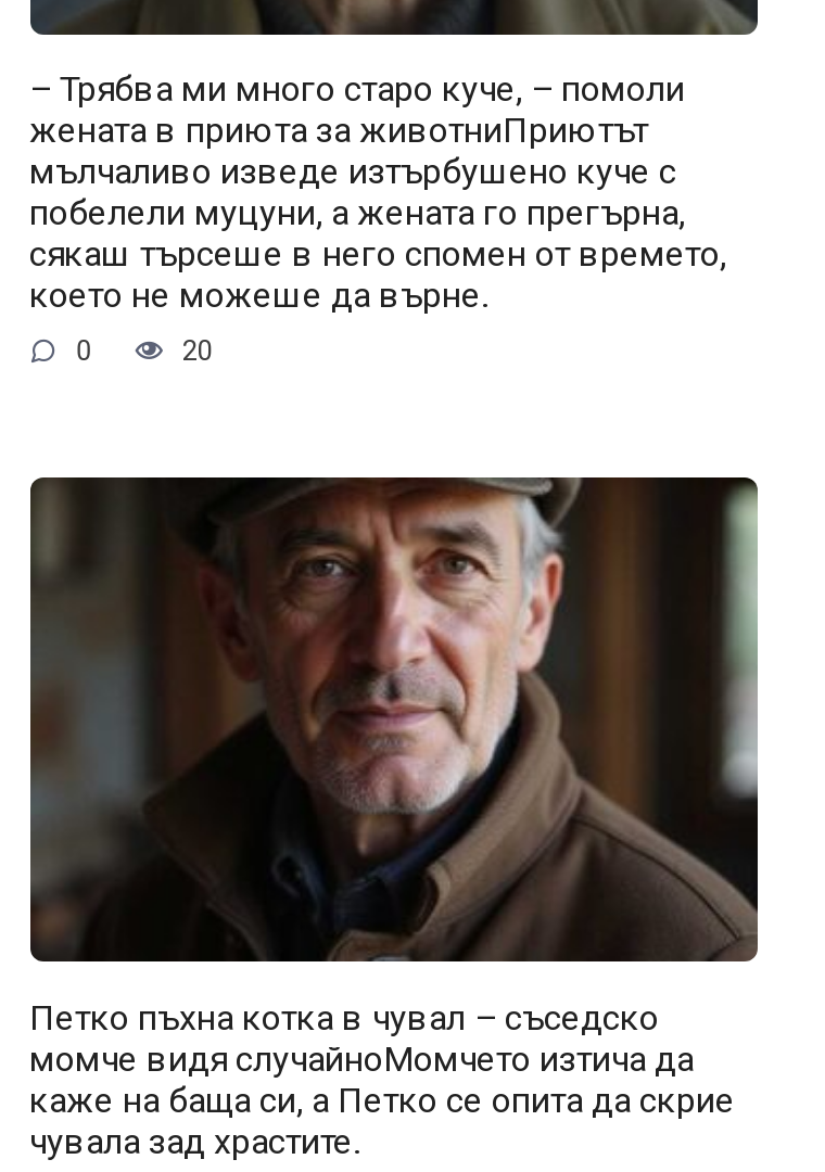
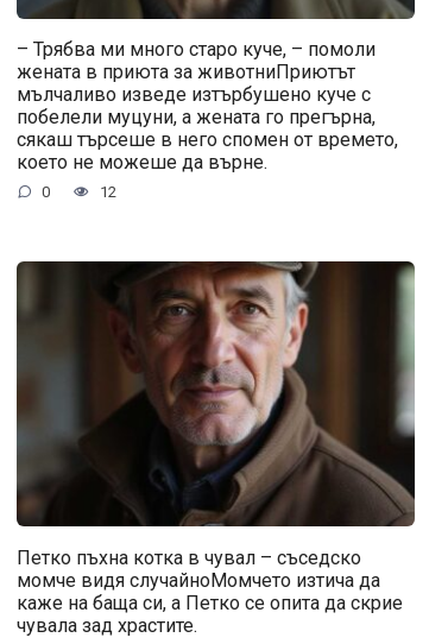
- 20
+ 12
